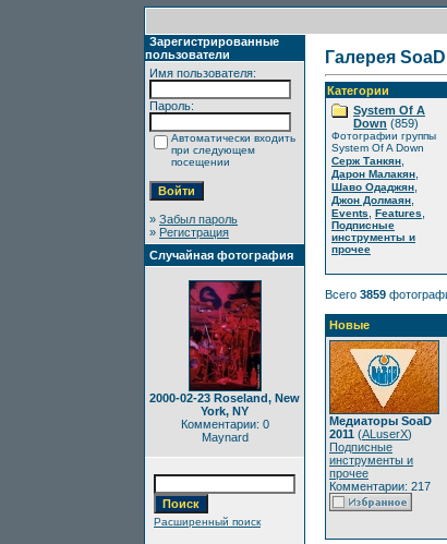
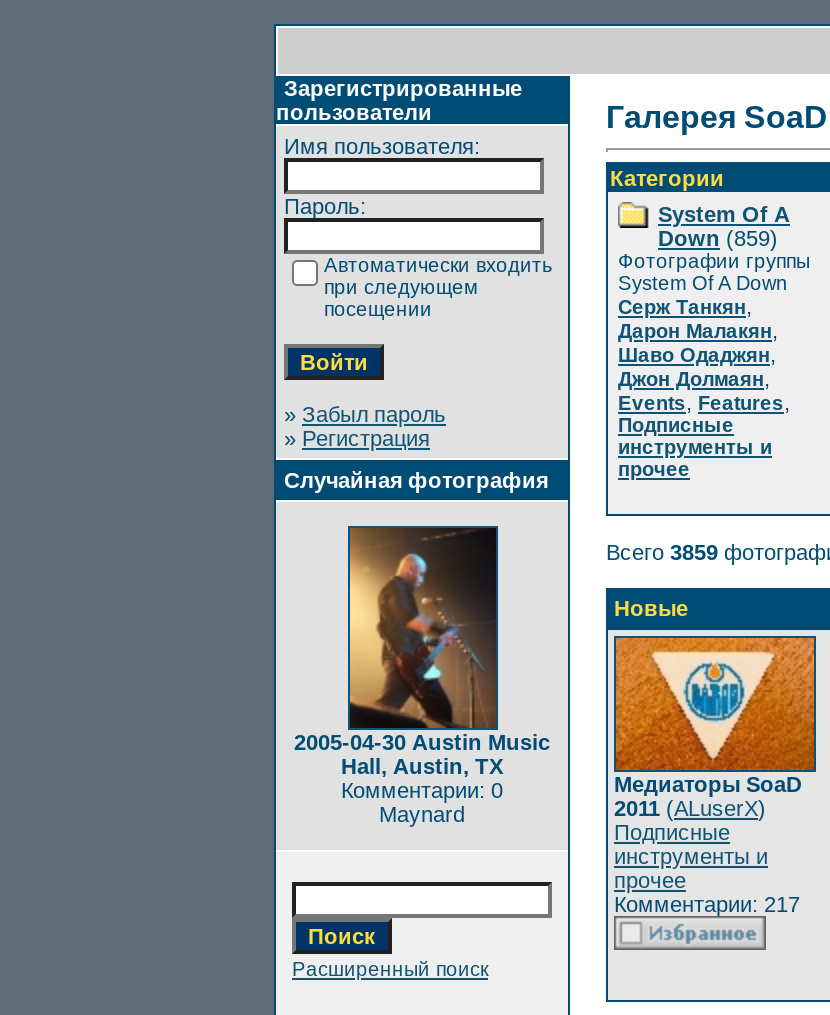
- [image]
- 2000-02-23 Roseland, New
- York, NY
+ [image]
+ 2005-04-30 Austin Music
+ Hall, Austin, TX
